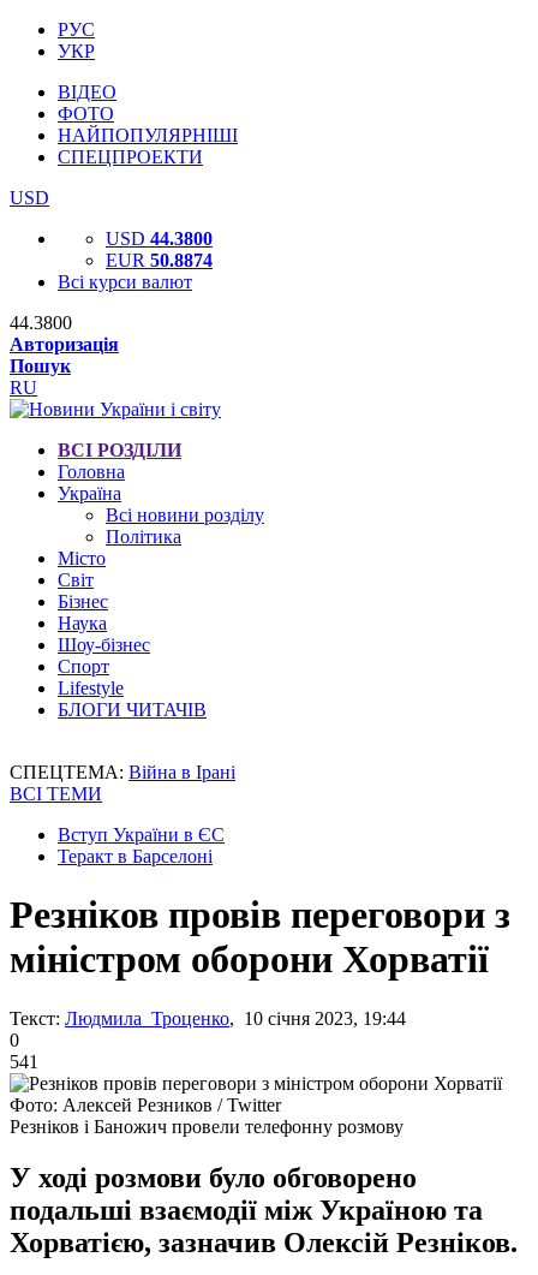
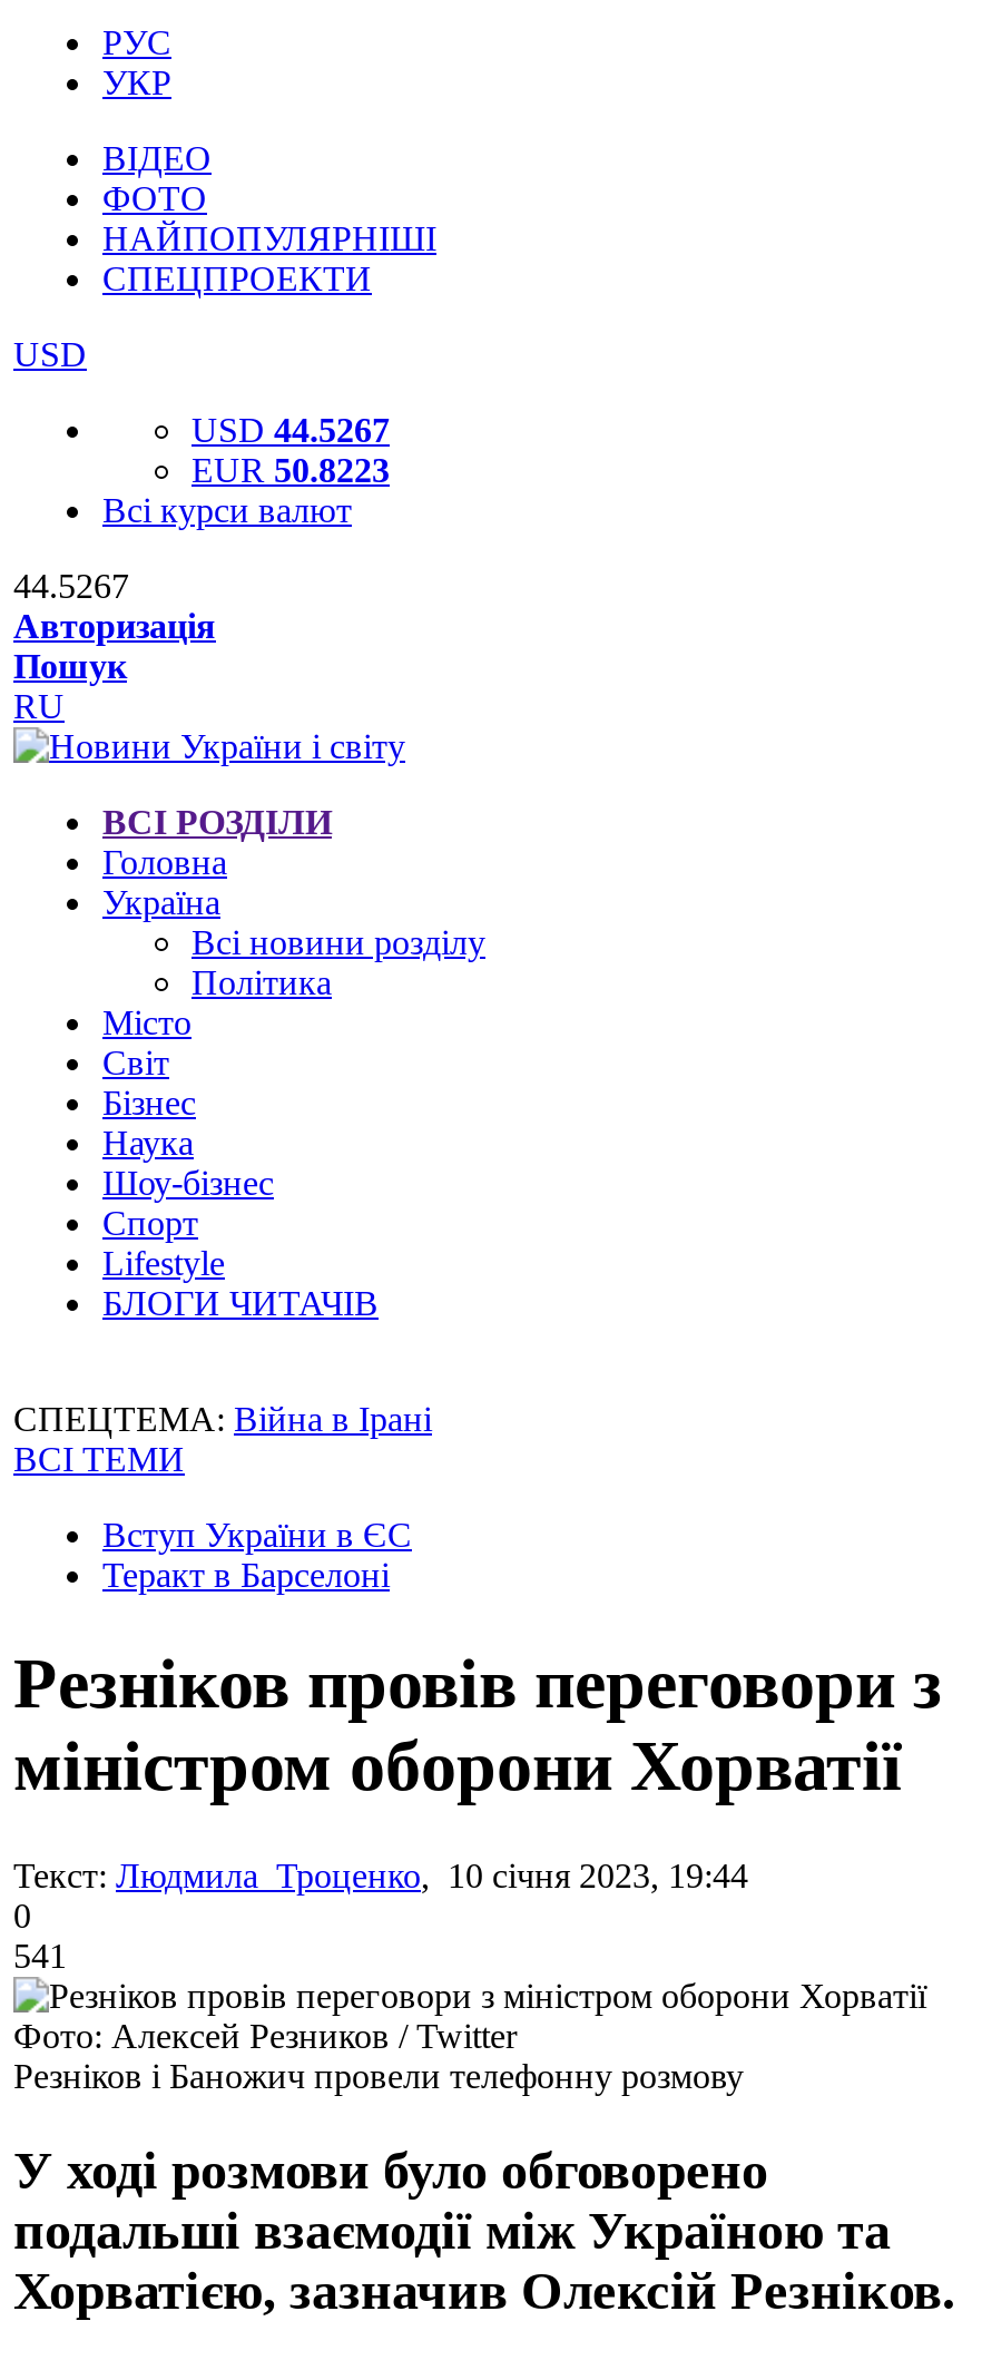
- USD 44.3800
+ USD 44.5267

- EUR 50.8874
+ EUR 50.8223

- 44.3800
+ 44.5267
